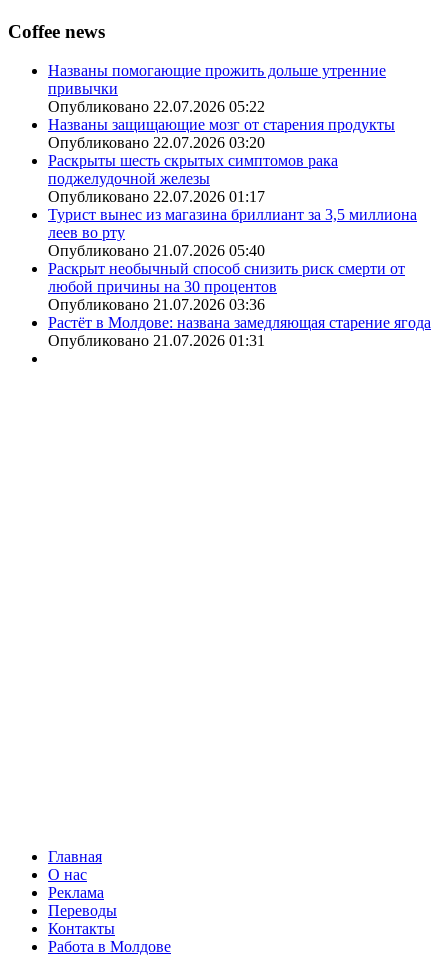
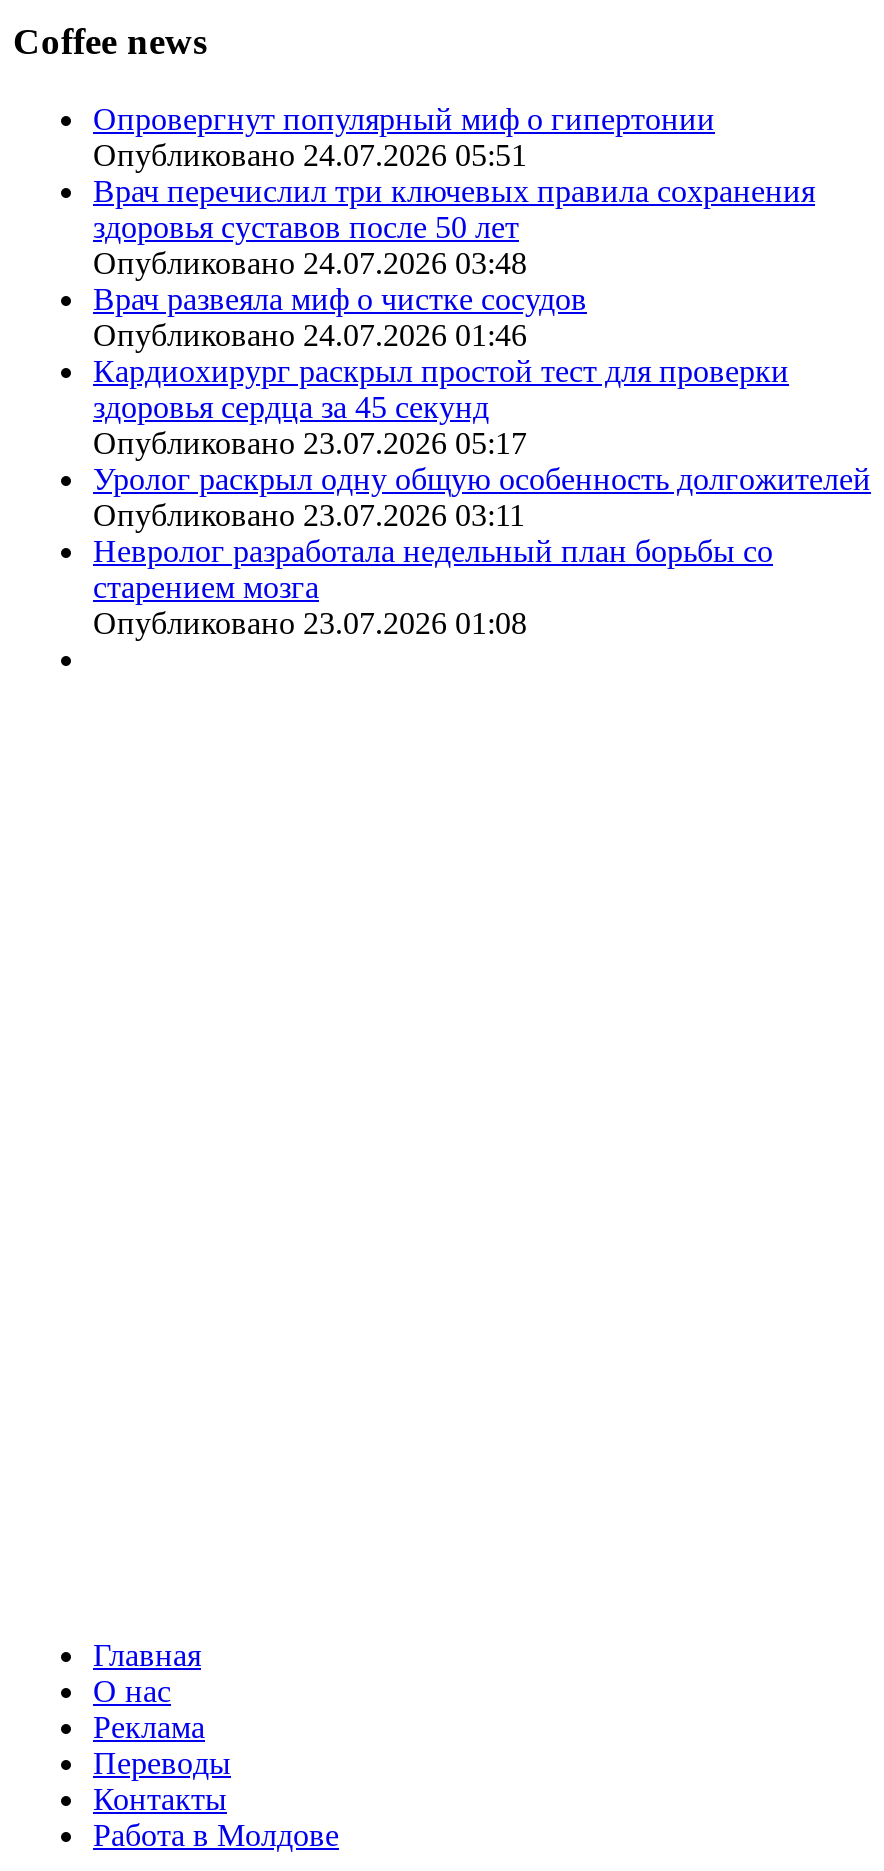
- Названы помогающие прожить дольше утренние
- привычки
- Опубликовано 22.07.2026 05:22
- Названы защищающие мозг от старения продукты
- Опубликовано 22.07.2026 03:20
- Раскрыты шесть скрытых симптомов рака
- поджелудочной железы
- Опубликовано 22.07.2026 01:17
- Турист вынес из магазина бриллиант за 3,5 миллиона
- леев во рту
- Опубликовано 21.07.2026 05:40
- Раскрыт необычный способ снизить риск смерти от
- любой причины на 30 процентов
- Опубликовано 21.07.2026 03:36
- Растёт в Молдове: названа замедляющая старение ягода
- Опубликовано 21.07.2026 01:31
+ Опровергнут популярный миф о гипертонии
+ Опубликовано 24.07.2026 05:51
+ Врач перечислил три ключевых правила сохранения
+ здоровья суставов после 50 лет
+ Опубликовано 24.07.2026 03:48
+ Врач развеяла миф о чистке сосудов
+ Опубликовано 24.07.2026 01:46
+ Кардиохирург раскрыл простой тест для проверки
+ здоровья сердца за 45 секунд
+ Опубликовано 23.07.2026 05:17
+ Уролог раскрыл одну общую особенность долгожителей
+ Опубликовано 23.07.2026 03:11
+ Невролог разработала недельный план борьбы со
+ старением мозга
+ Опубликовано 23.07.2026 01:08
